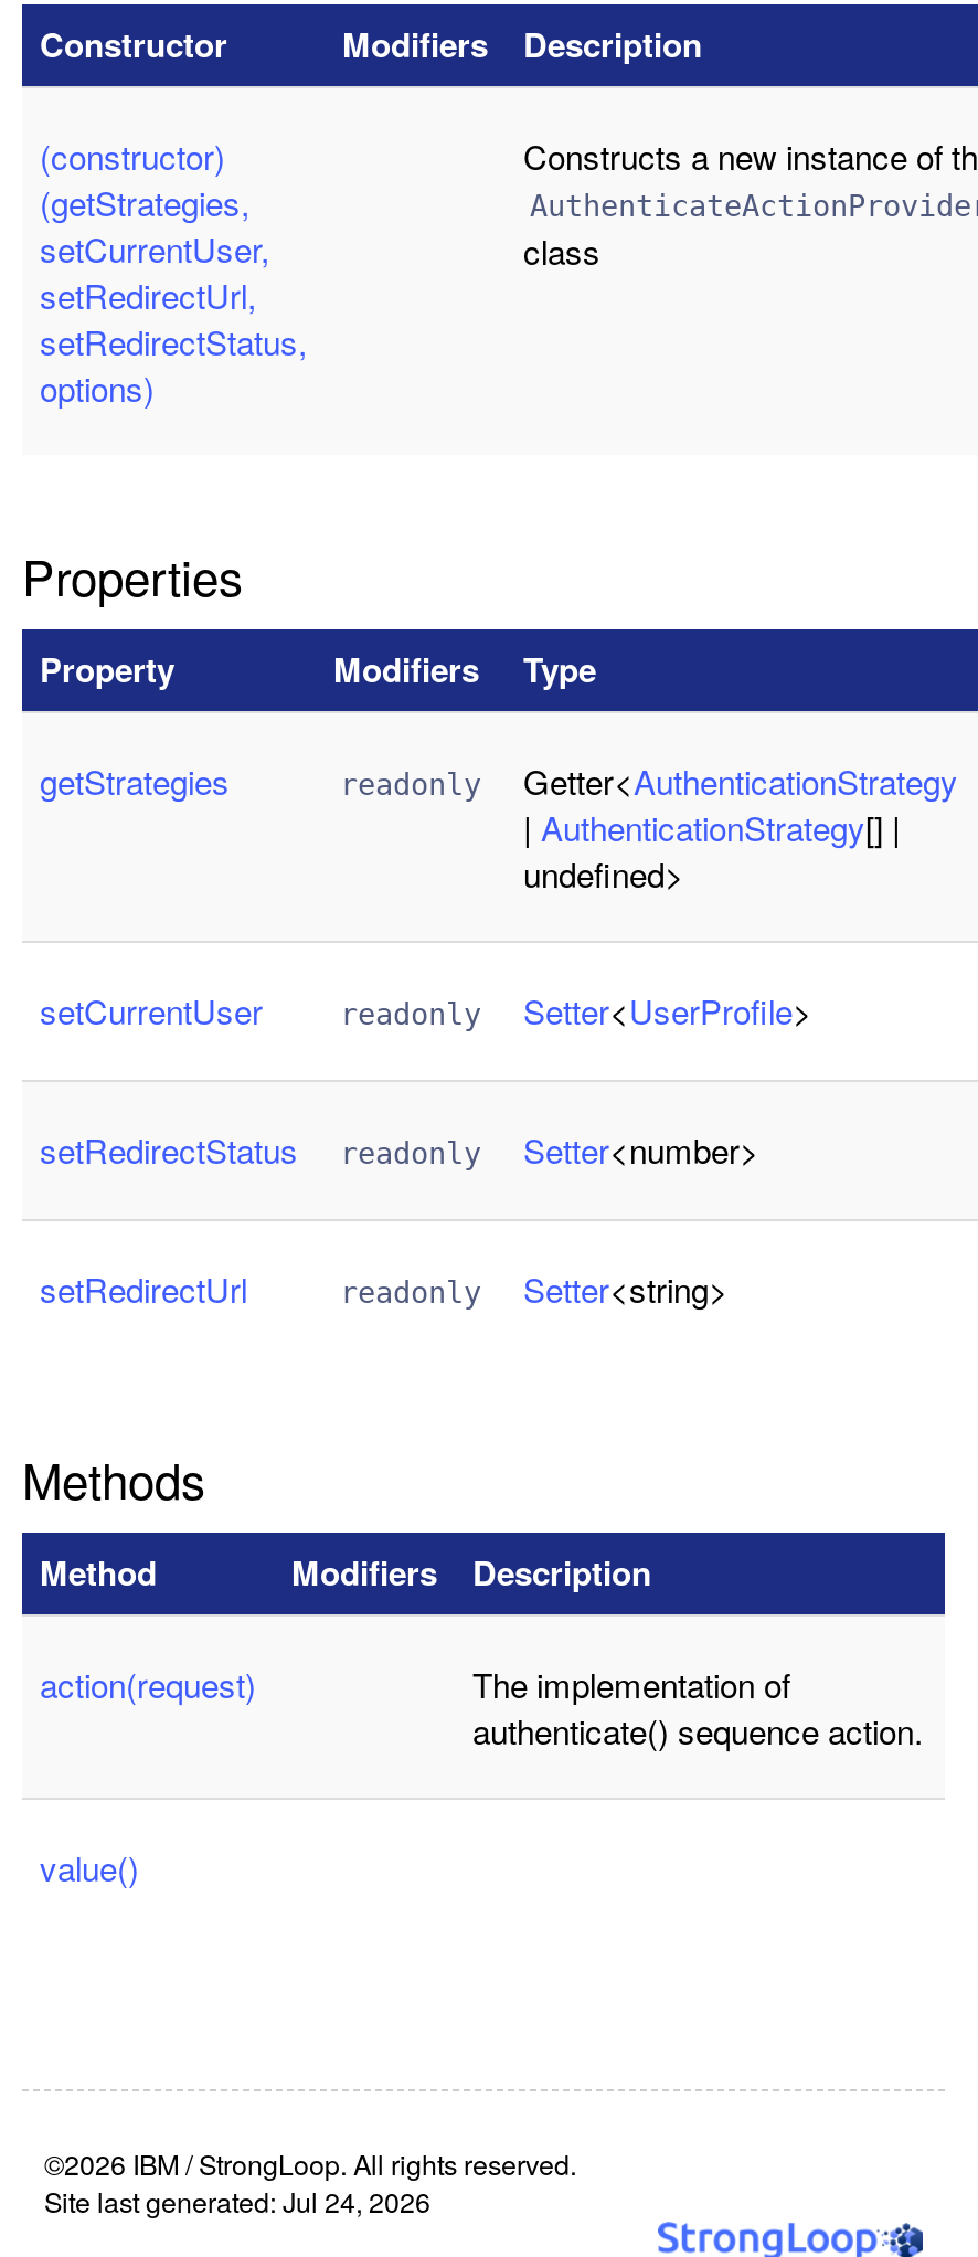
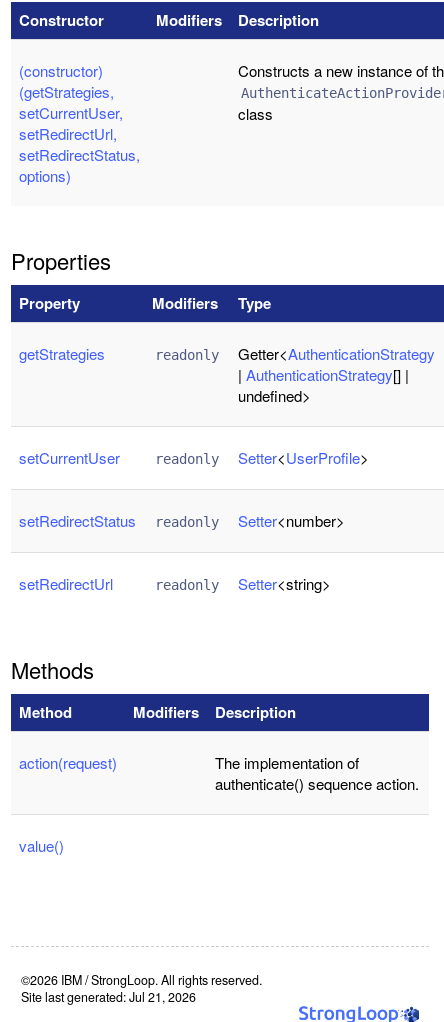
- Site last generated: Jul 24, 2026
+ Site last generated: Jul 21, 2026
